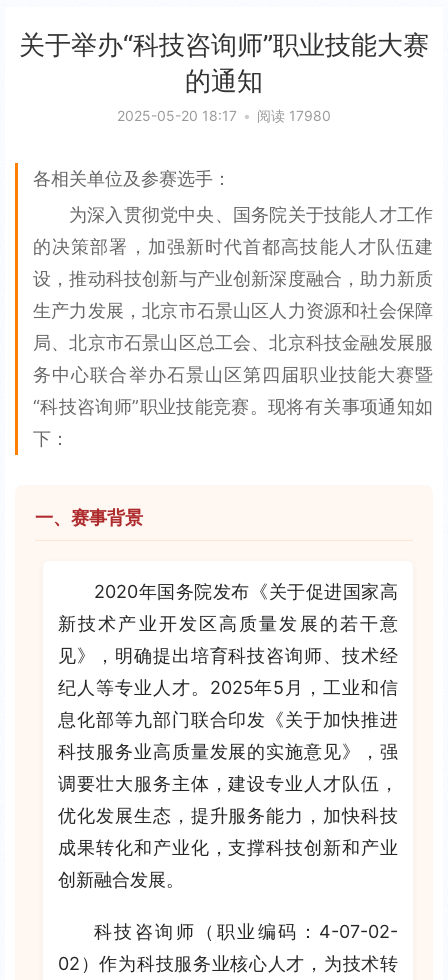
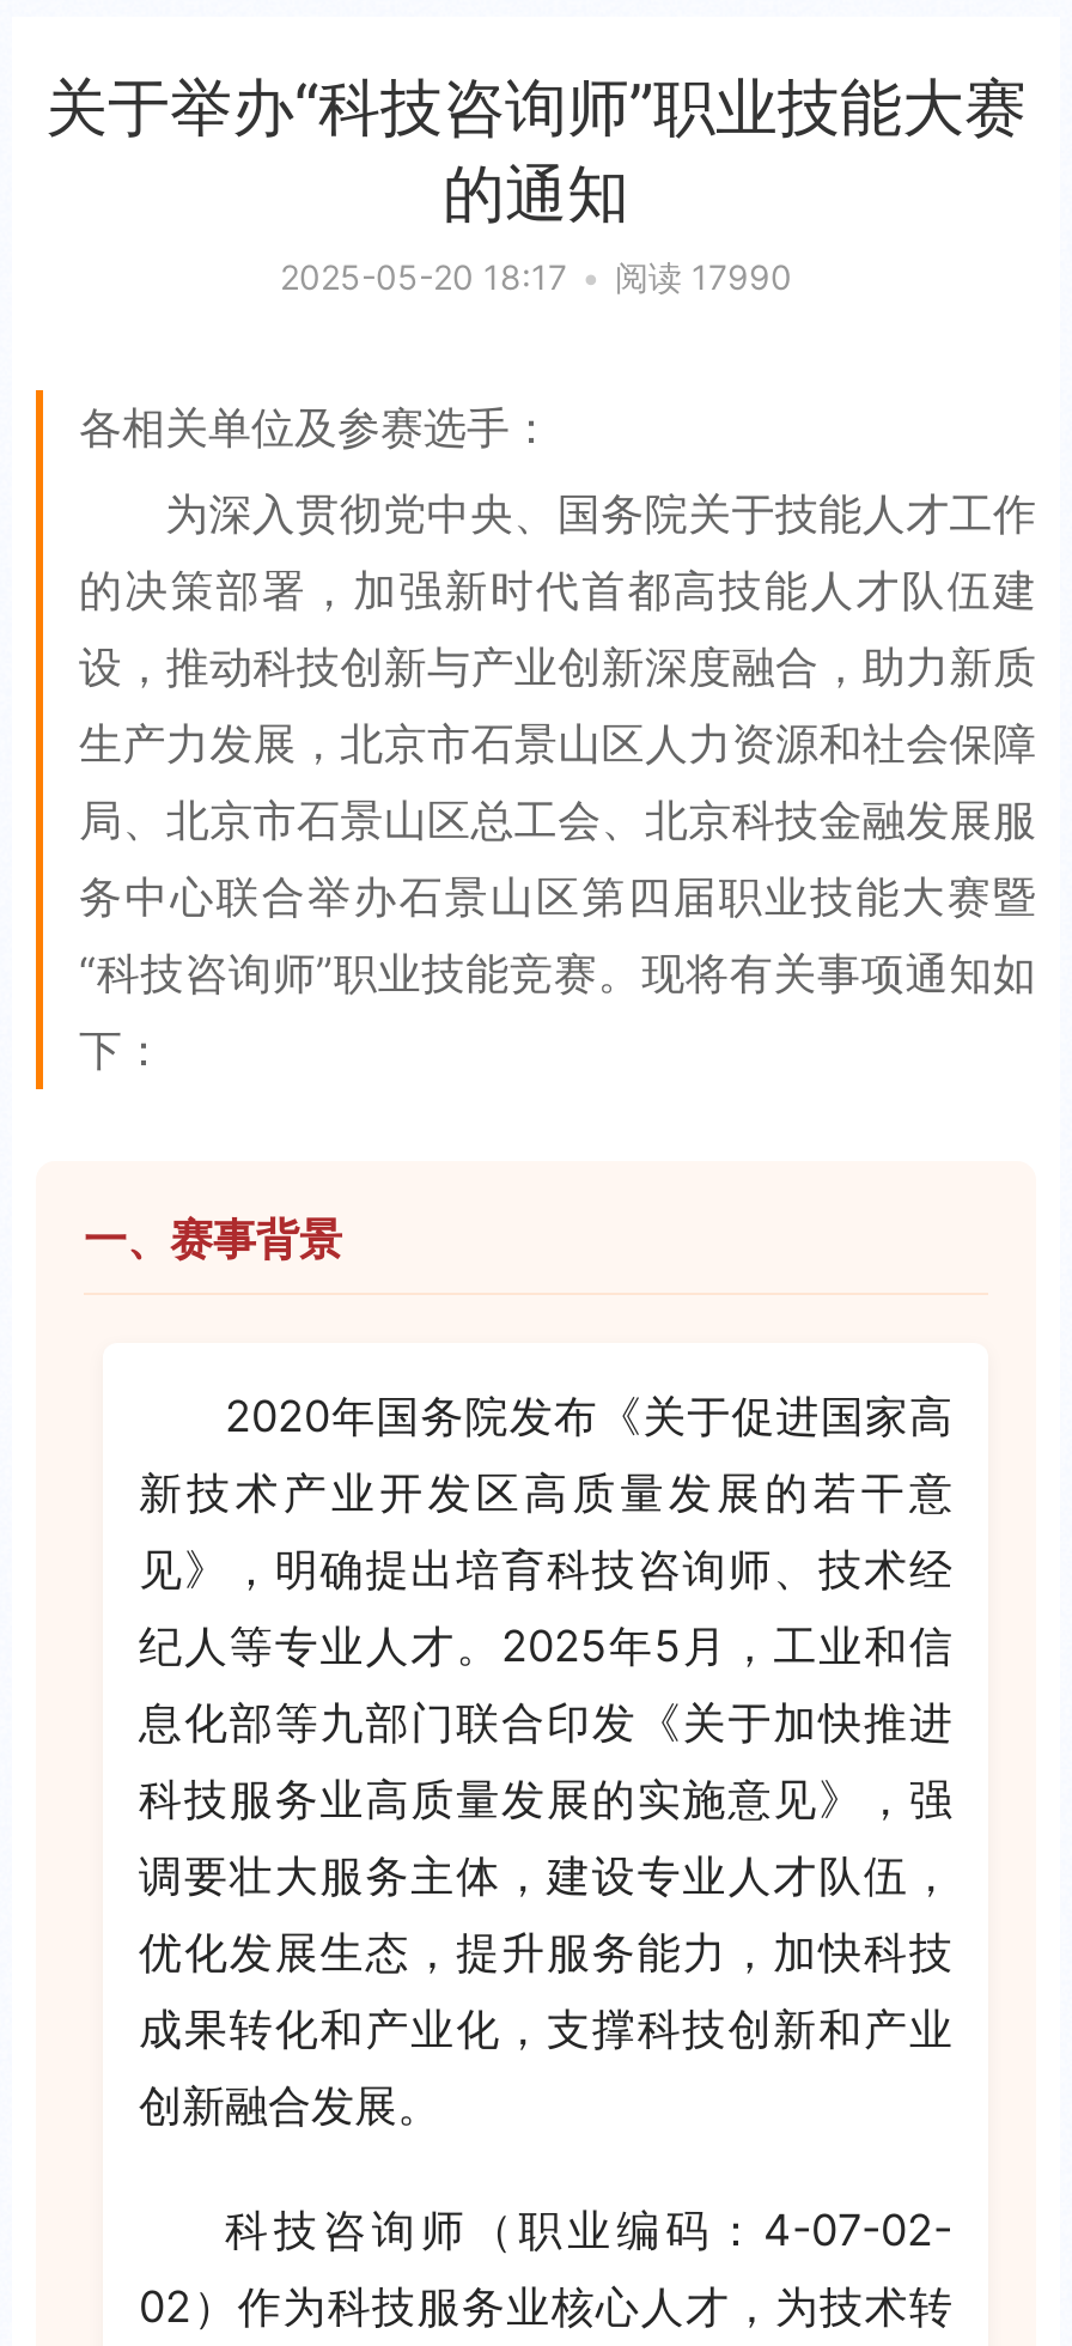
- 2025-05-20 18:17 • 阅读 17980
+ 2025-05-20 18:17 • 阅读 17990
